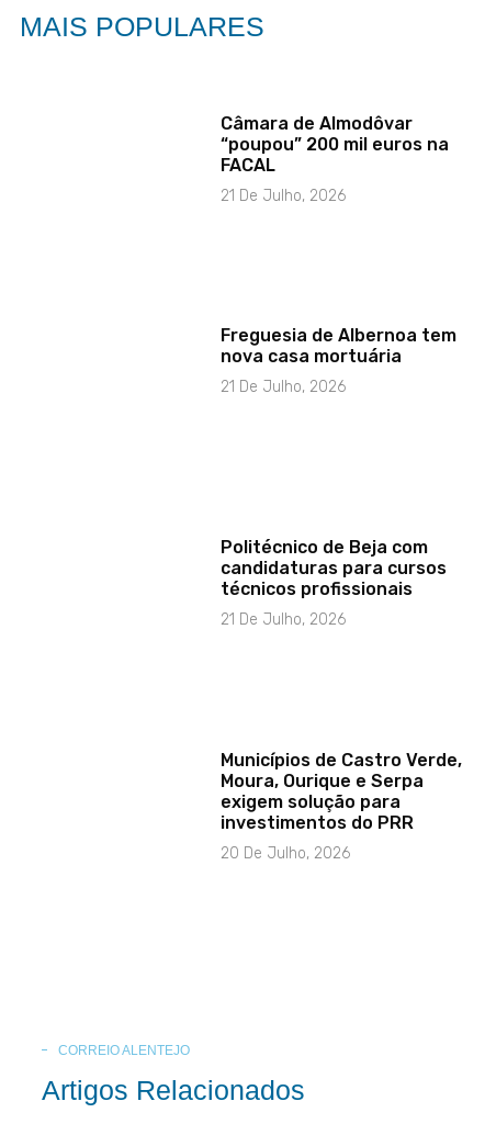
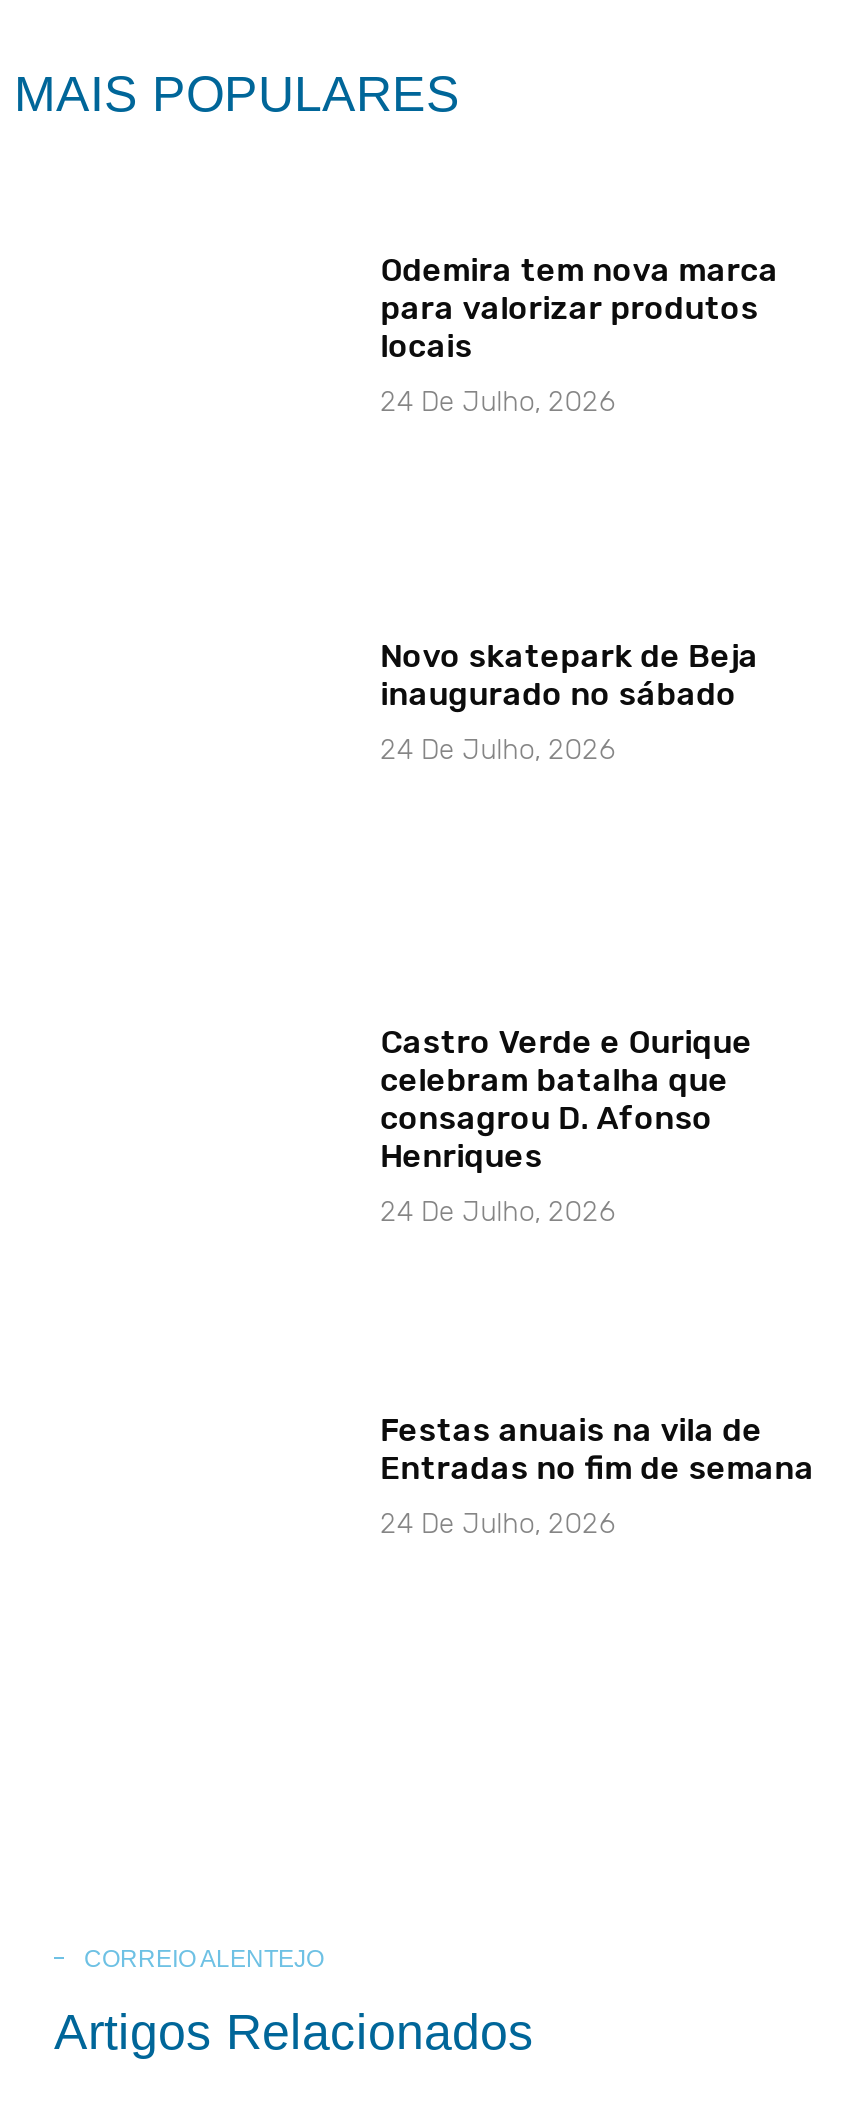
- Câmara de Almodôvar
- “poupou” 200 mil euros na
- FACAL
+ Odemira tem nova marca
+ para valorizar produtos
+ locais

- 21 De Julho, 2026
+ 24 De Julho, 2026

- Freguesia de Albernoa tem
- nova casa mortuária
+ Novo skatepark de Beja
+ inaugurado no sábado

- 21 De Julho, 2026
+ 24 De Julho, 2026

- Politécnico de Beja com
- candidaturas para cursos
- técnicos profissionais
+ Castro Verde e Ourique
+ celebram batalha que
+ consagrou D. Afonso
+ Henriques

- 21 De Julho, 2026
+ 24 De Julho, 2026

- Municípios de Castro Verde,
- Moura, Ourique e Serpa
- exigem solução para
- investimentos do PRR
+ Festas anuais na vila de
+ Entradas no fim de semana

- 20 De Julho, 2026
+ 24 De Julho, 2026
